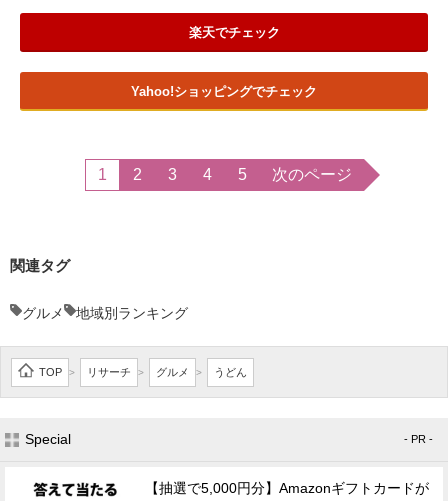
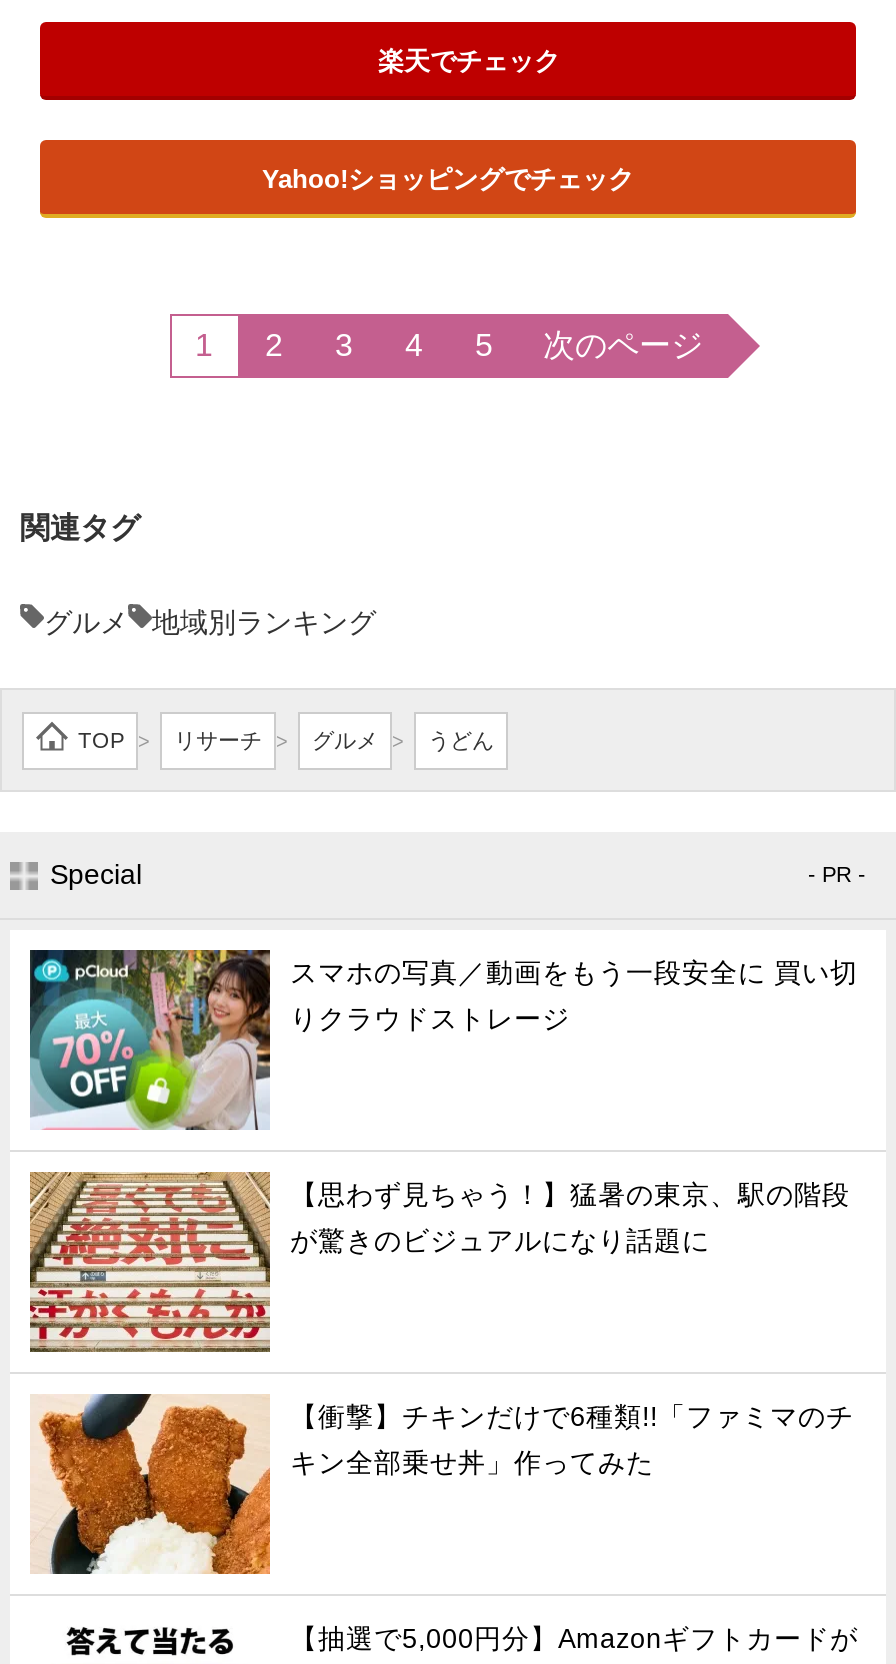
+ [image]
+ スマホの写真／動画をもう一段安全に 買い切
+ りクラウドストレージ

+ [image]
+ 【思わず見ちゃう！】猛暑の東京、駅の階段
+ が驚きのビジュアルになり話題に

+ [image]
+ 【衝撃】チキンだけで6種類!!「ファミマのチ
+ キン全部乗せ丼」作ってみた
